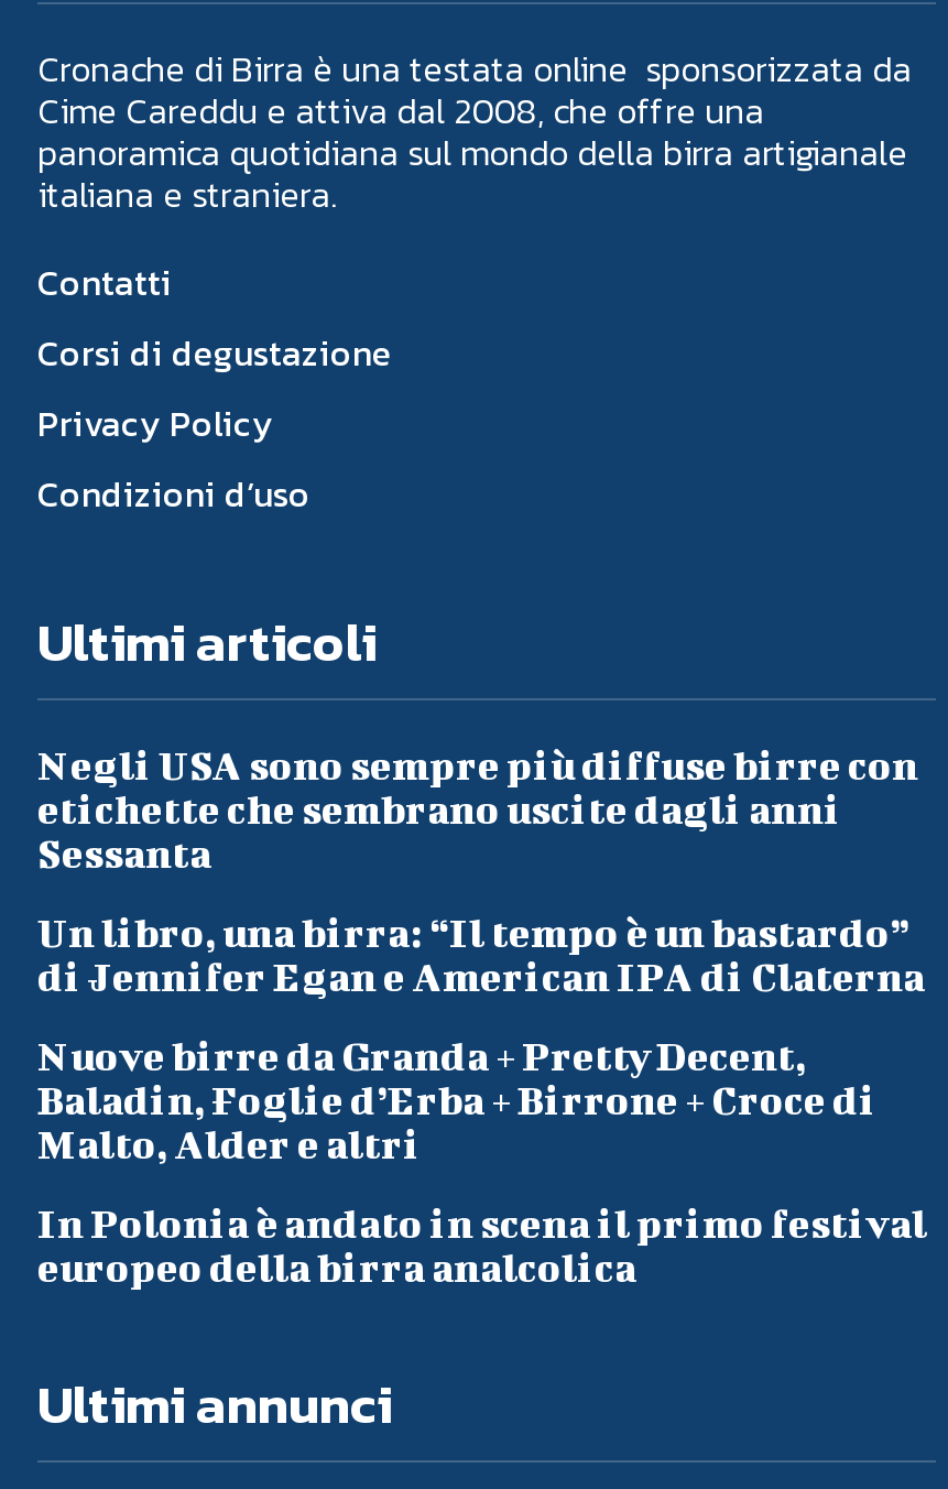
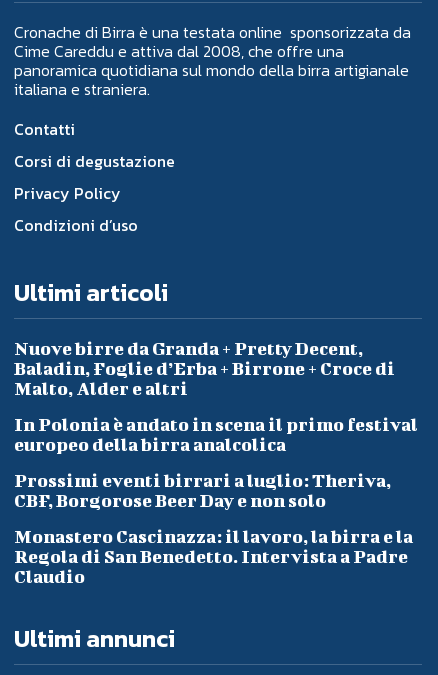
- Negli USA sono sempre più diffuse birre con
- etichette che sembrano uscite dagli anni
- Sessanta
- Un libro, una birra: “Il tempo è un bastardo”
- di Jennifer Egan e American IPA di Claterna

moved up: Nuove birre da Granda + Pretty Decent, | Baladin, Foglie d’Erba + Birrone + Croce di | Malto, Alder e altri | In Polonia è andato in scena il primo festival | europeo della birra analcolica

+ Prossimi eventi birrari a luglio: Theriva,
+ CBF, Borgorose Beer Day e non solo
+ Monastero Cascinazza: il lavoro, la birra e la
+ Regola di San Benedetto. Intervista a Padre
+ Claudio
